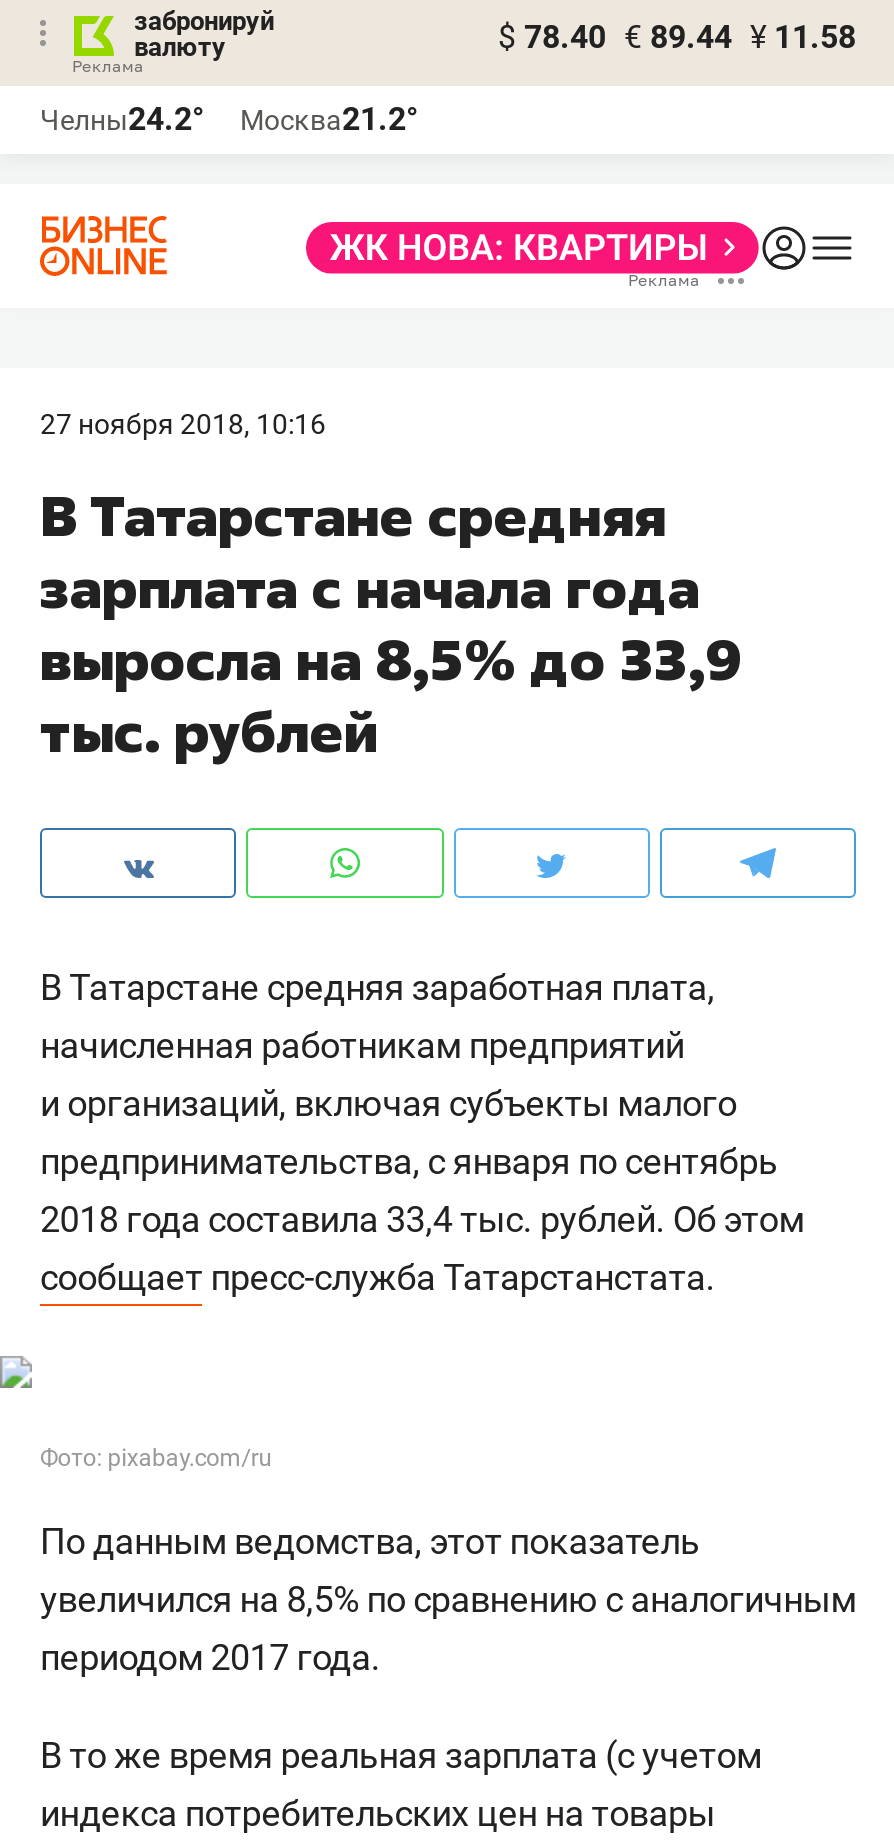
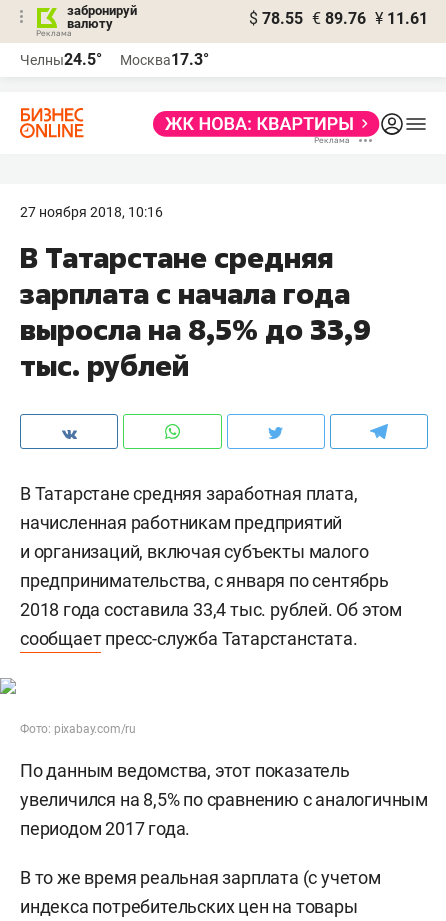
- $ 78.40 € 89.44 ¥ 11.58
+ $ 78.55 € 89.76 ¥ 11.61

- Челны24.2°
+ Челны24.5°

- Москва21.2°
+ Москва17.3°
